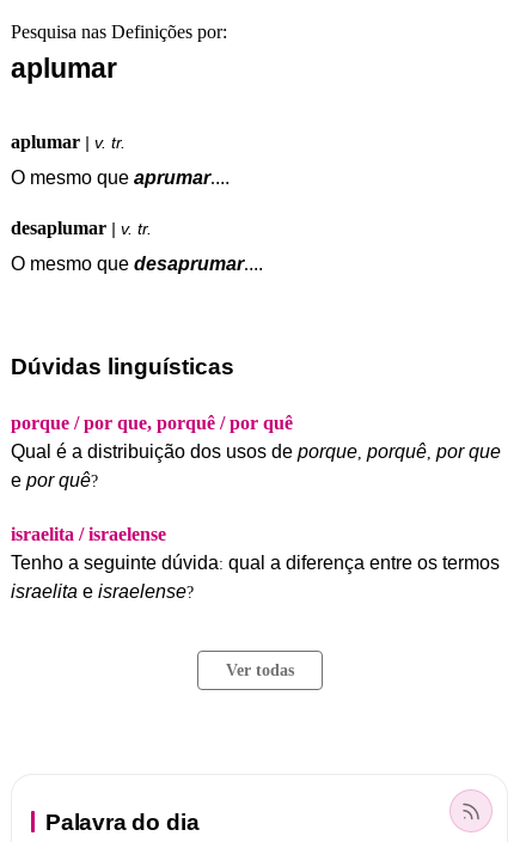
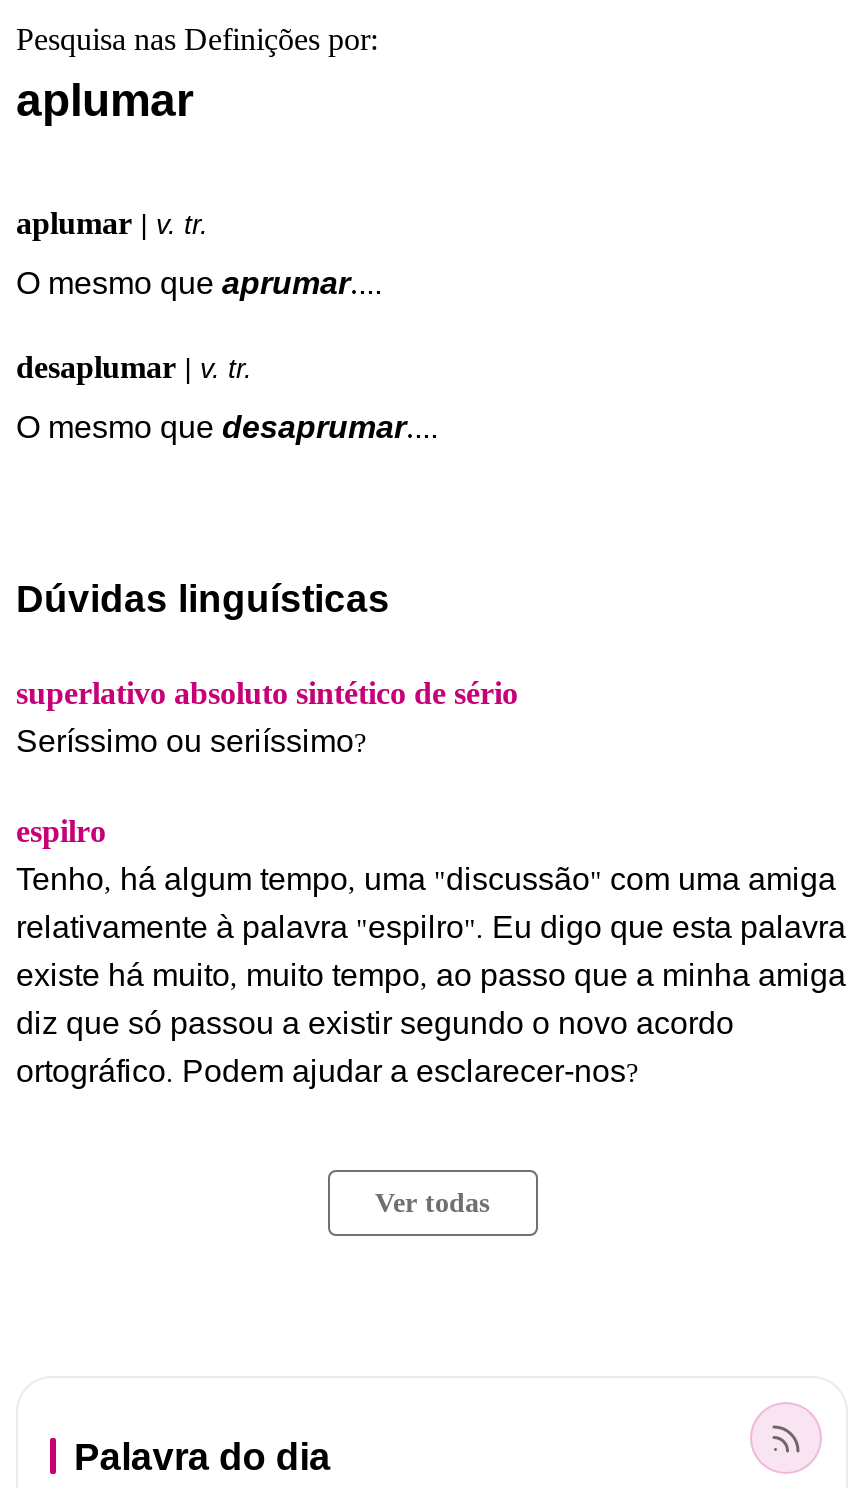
- porque / por que, porquê / por quê
- Qual é a distribuição dos usos de porque, porquê, por que
- e por quê?
+ superlativo absoluto sintético de sério
+ Seríssimo ou seriíssimo?

- israelita / israelense
- Tenho a seguinte dúvida: qual a diferença entre os termos
- israelita e israelense?
+ espilro
+ Tenho, há algum tempo, uma "discussão" com uma amiga
+ relativamente à palavra "espilro". Eu digo que esta palavra
+ existe há muito, muito tempo, ao passo que a minha amiga
+ diz que só passou a existir segundo o novo acordo
+ ortográfico. Podem ajudar a esclarecer-nos?
